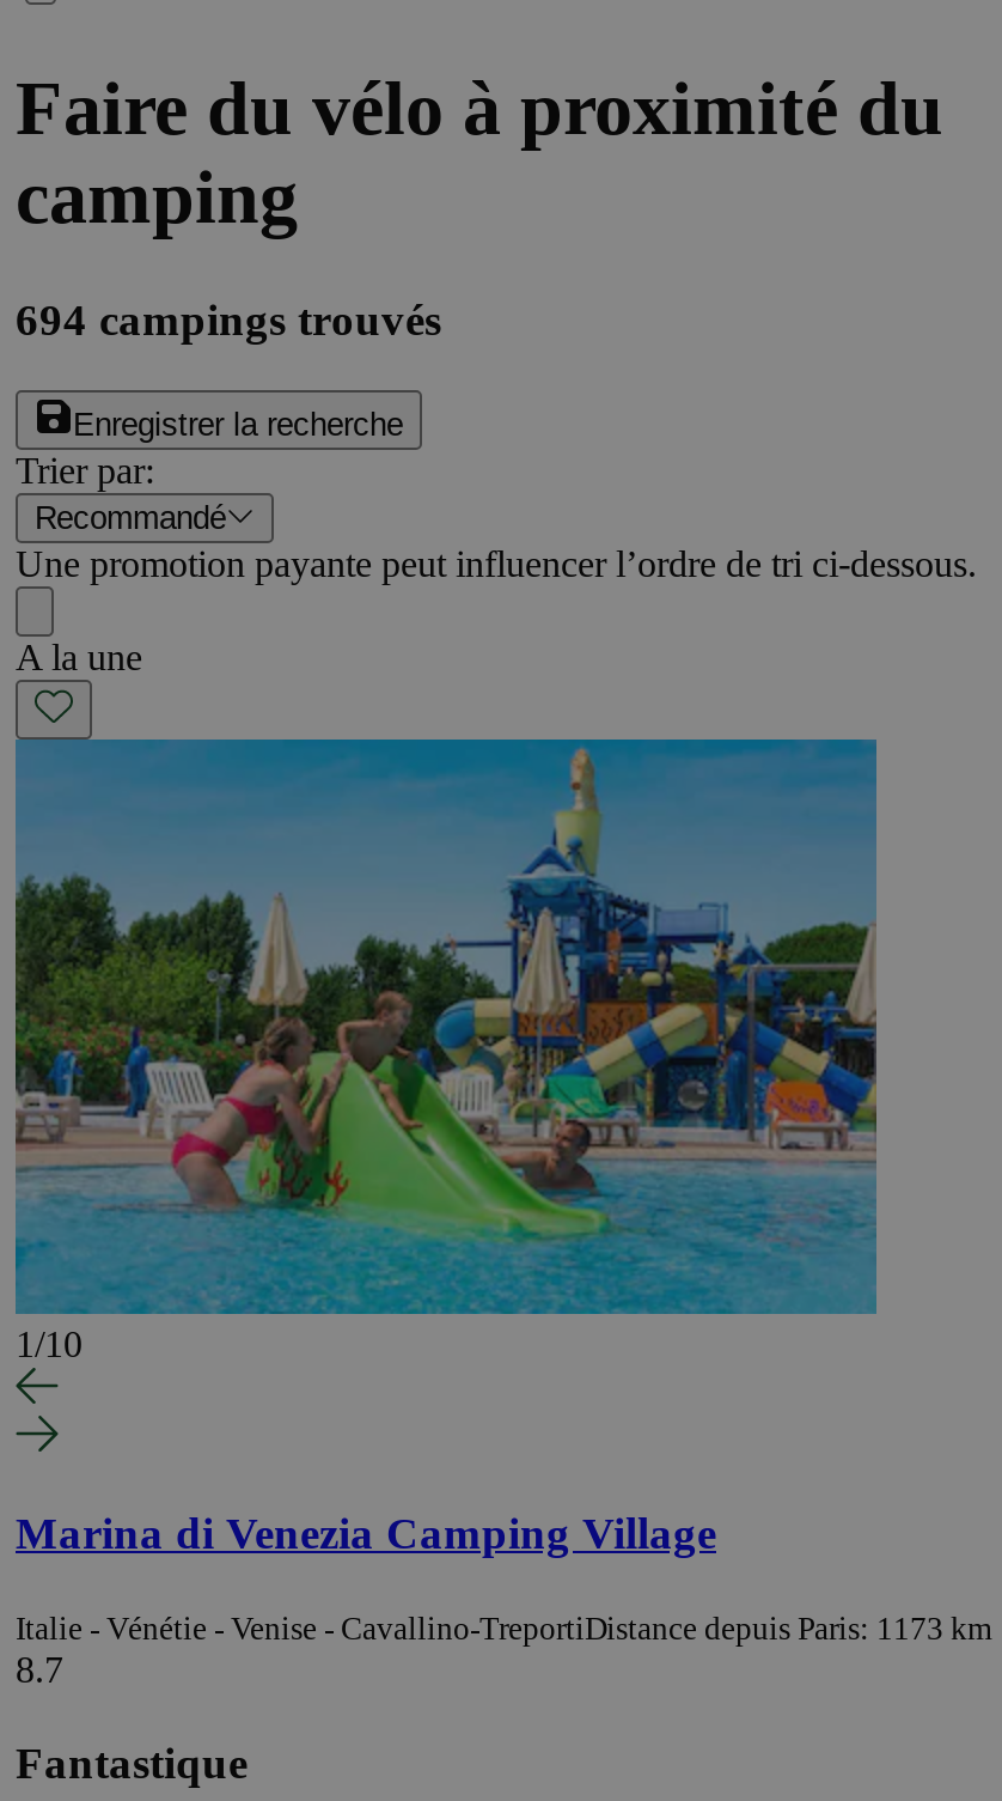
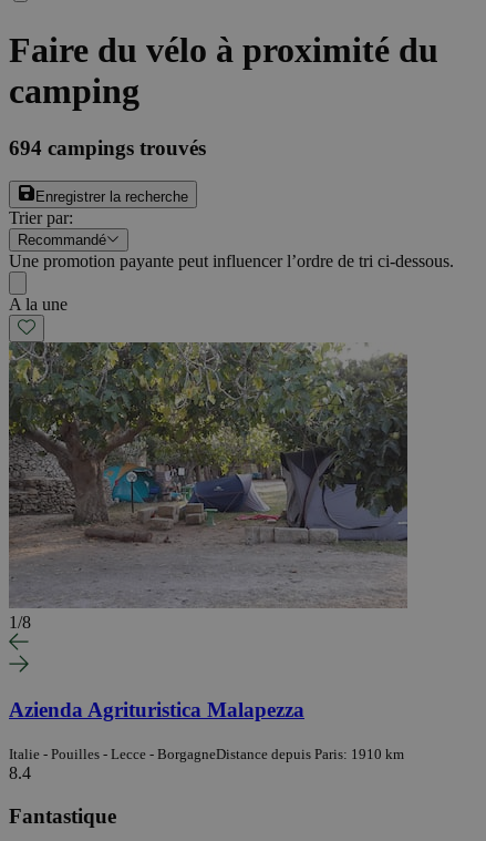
- [image]
- 1 / 10
+ [image]
+ 1 / 8

- Marina di Venezia Camping Village
+ Azienda Agrituristica Malapezza

- Italie - Vénétie - Venise - Cavallino-TreportiDistance depuis Paris: 1173 km
- 8.7
+ Italie - Pouilles - Lecce - BorgagneDistance depuis Paris: 1910 km
+ 8.4
